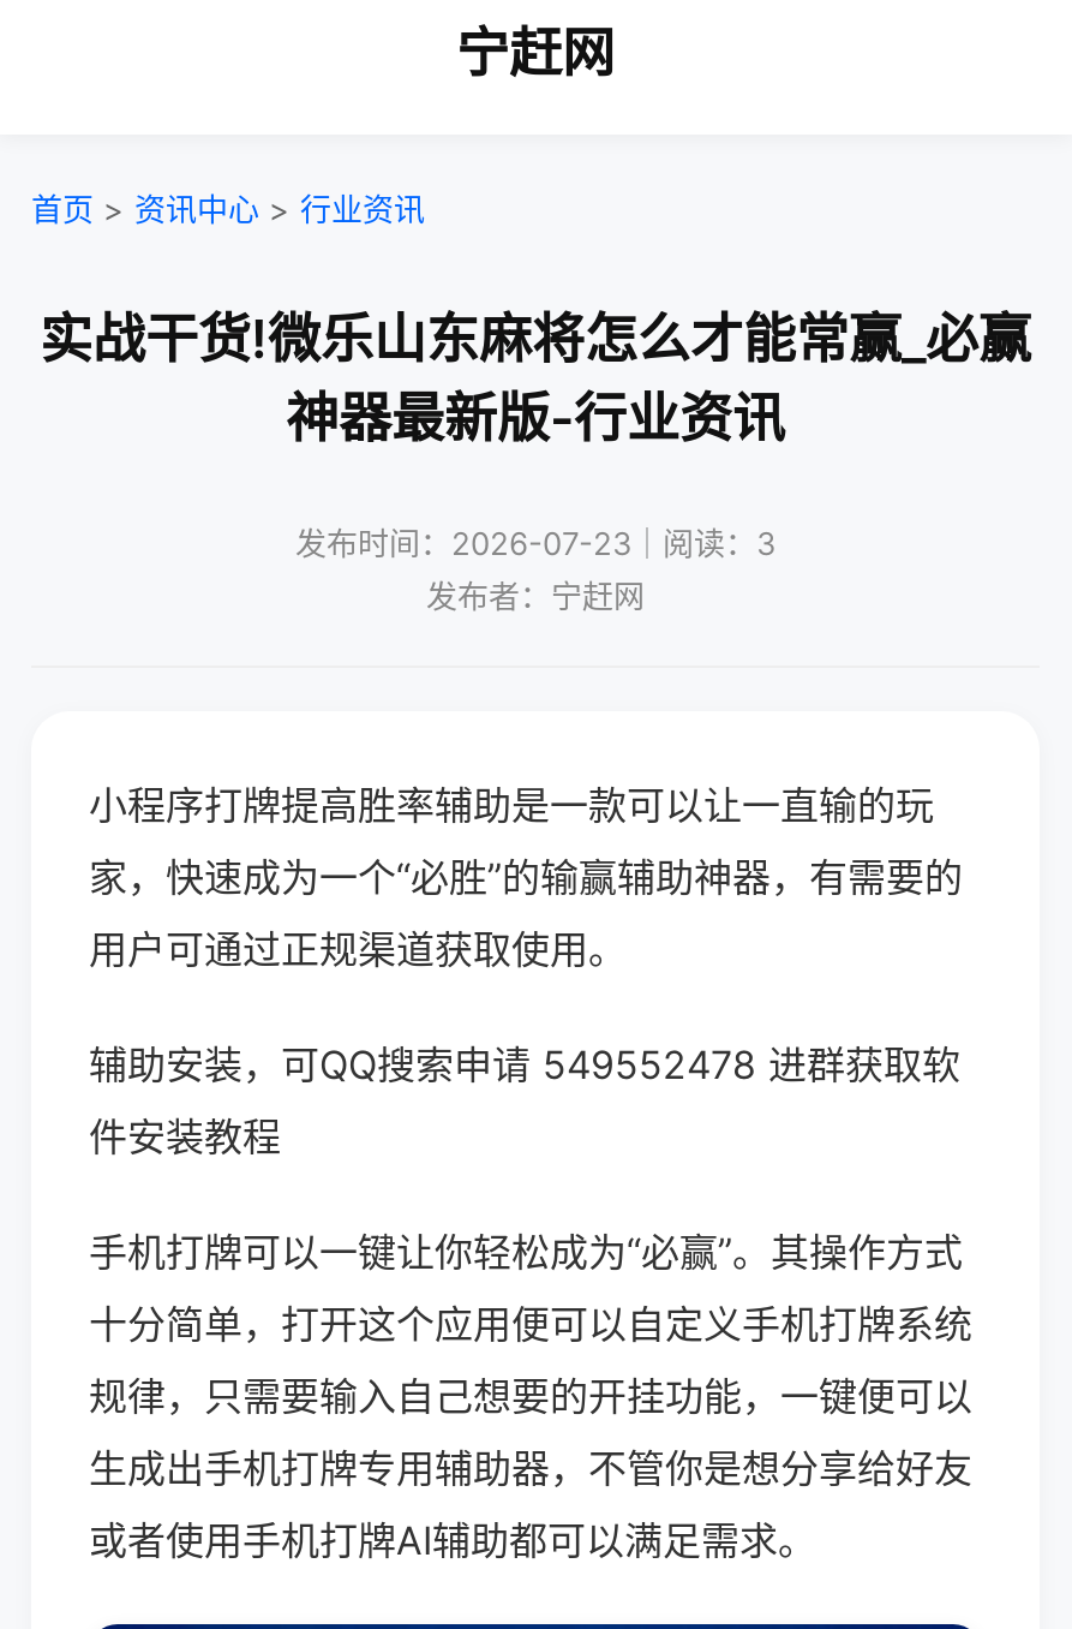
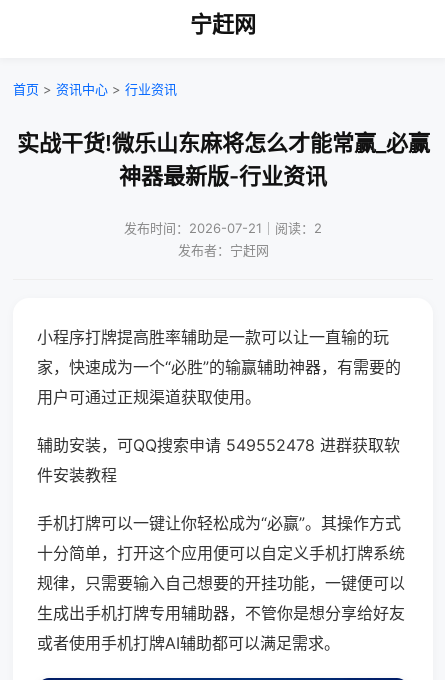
- 发布时间：2026-07-23｜阅读：3
+ 发布时间：2026-07-21｜阅读：2
